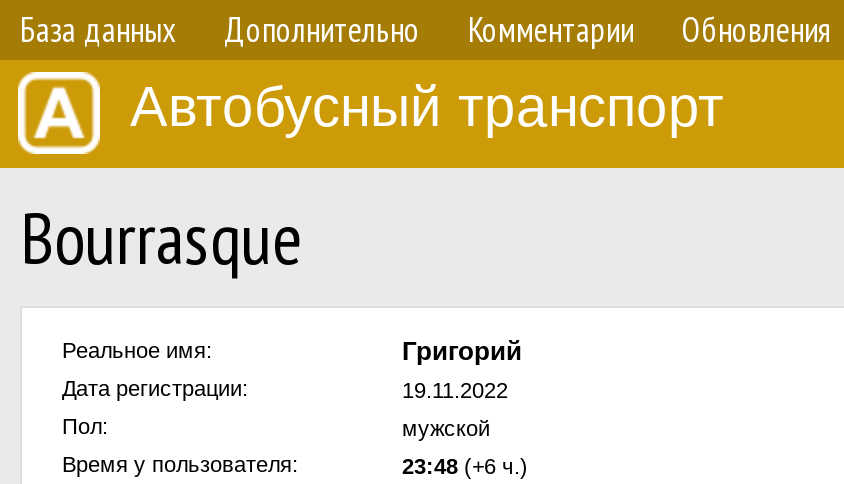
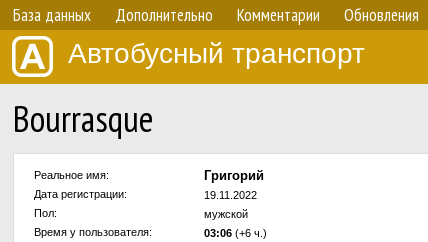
- 23:48 (+6 ч.)
+ 03:06 (+6 ч.)
